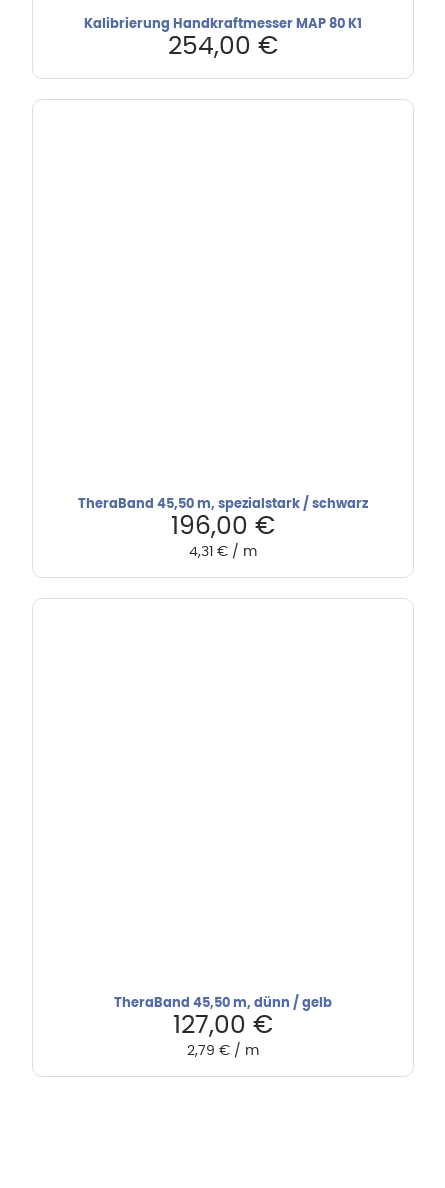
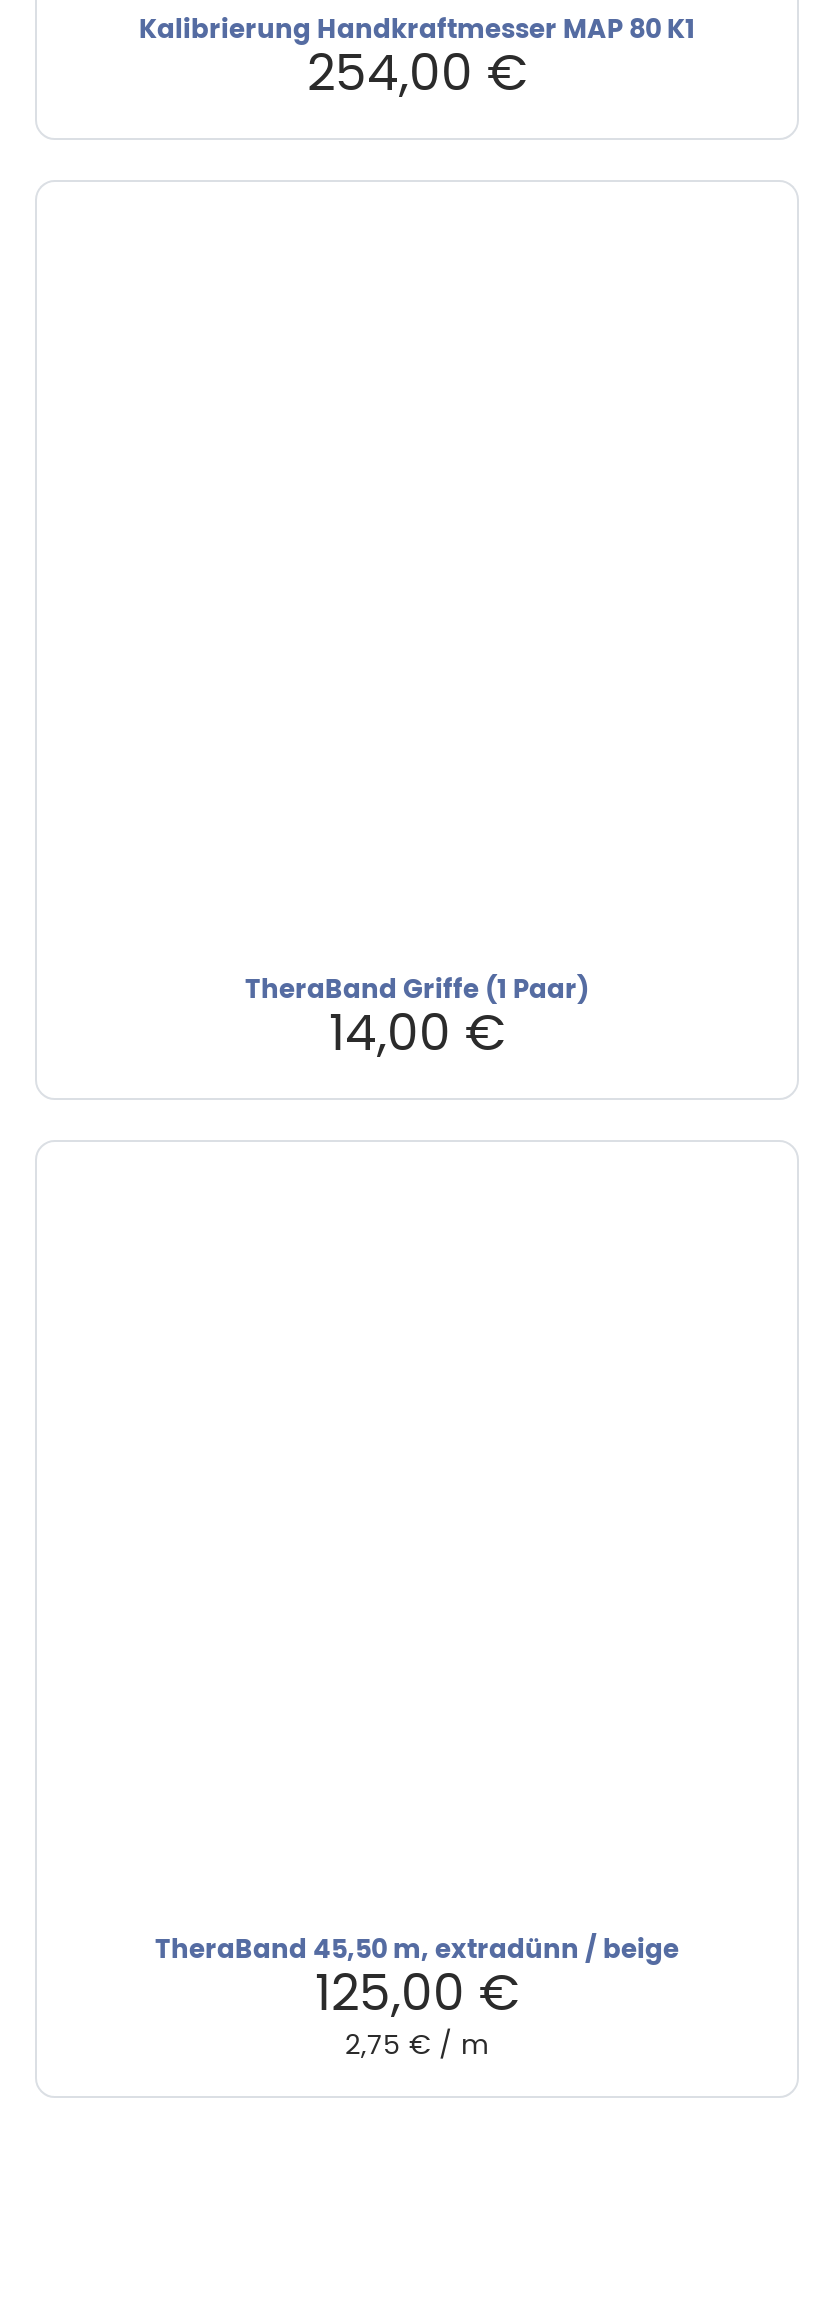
- TheraBand 45,50 m, spezialstark / schwarz
- 196,00 €
- 4,31 €/ m
+ TheraBand Griffe (1 Paar)
+ 14,00 €

- TheraBand 45,50 m, dünn / gelb
- 127,00 €
- 2,79 €/ m
+ TheraBand 45,50 m, extradünn / beige
+ 125,00 €
+ 2,75 €/ m
